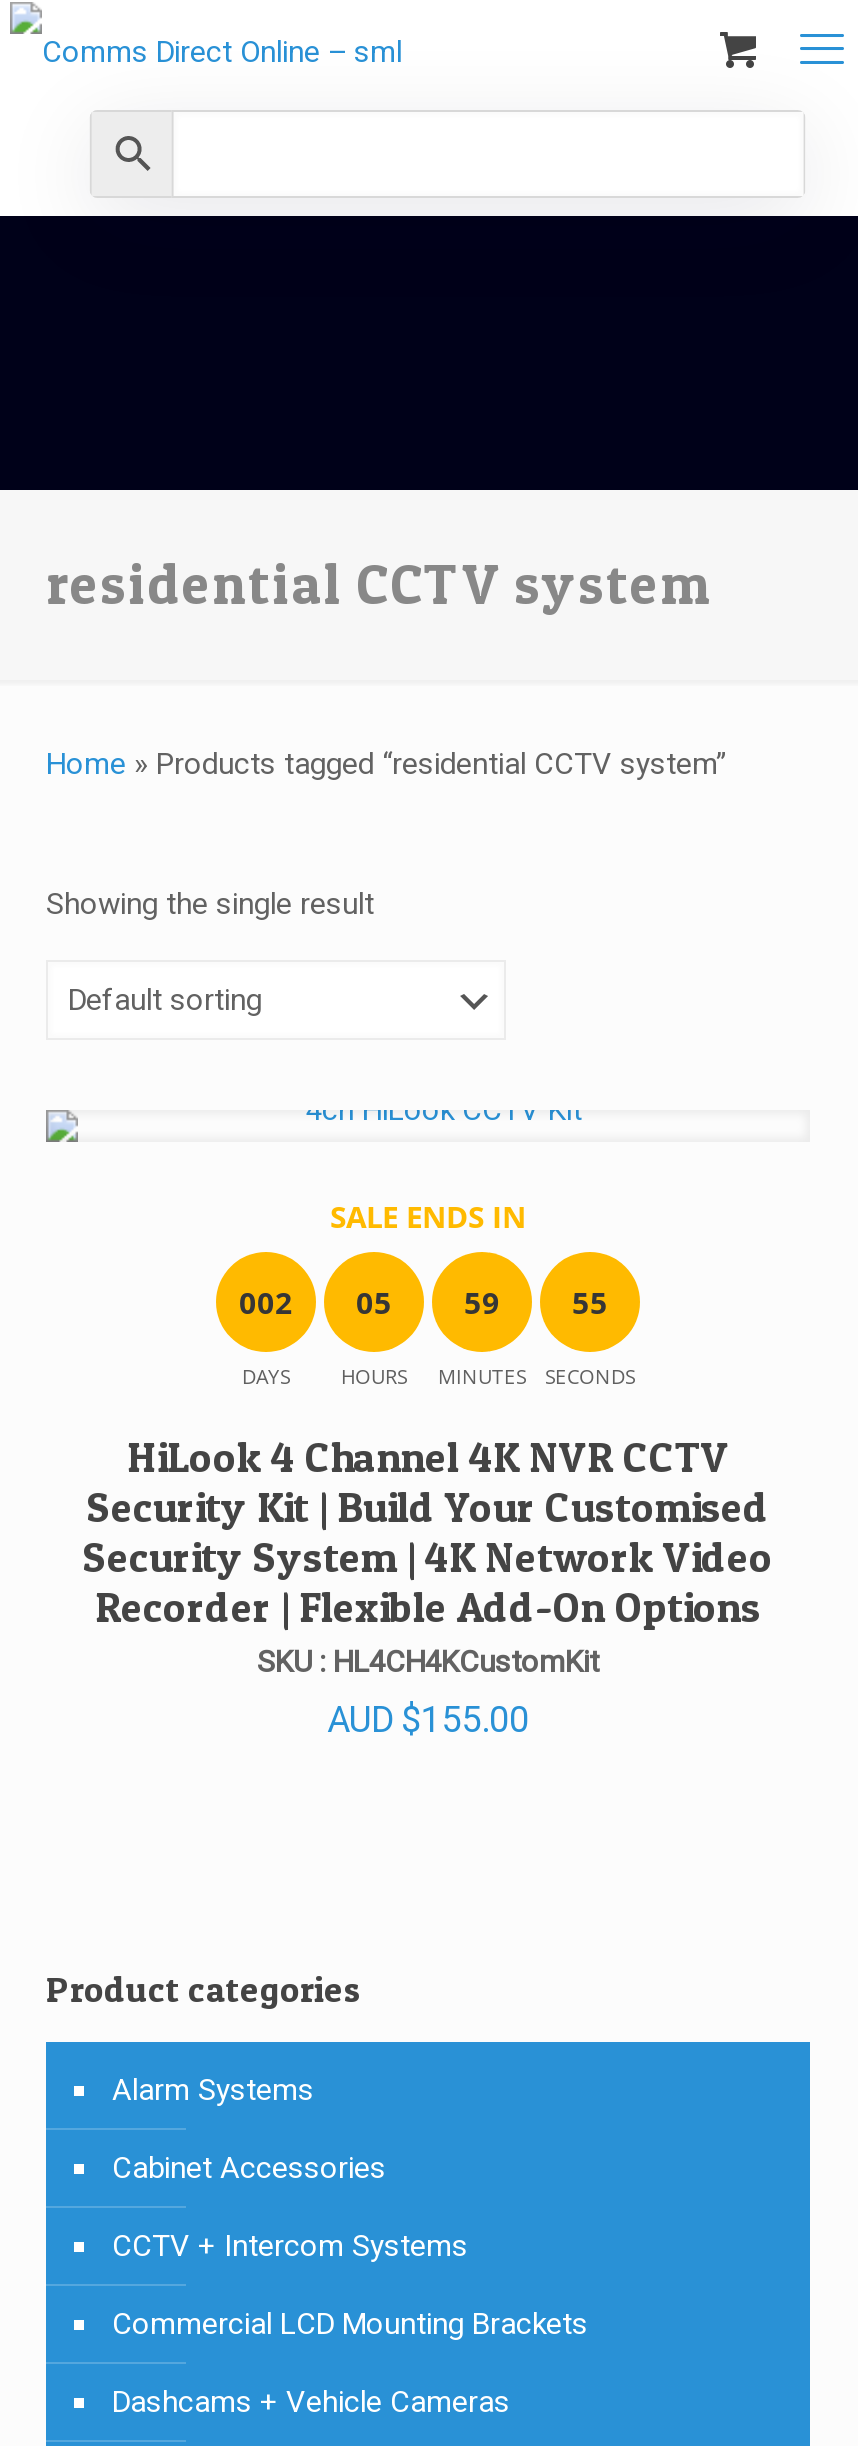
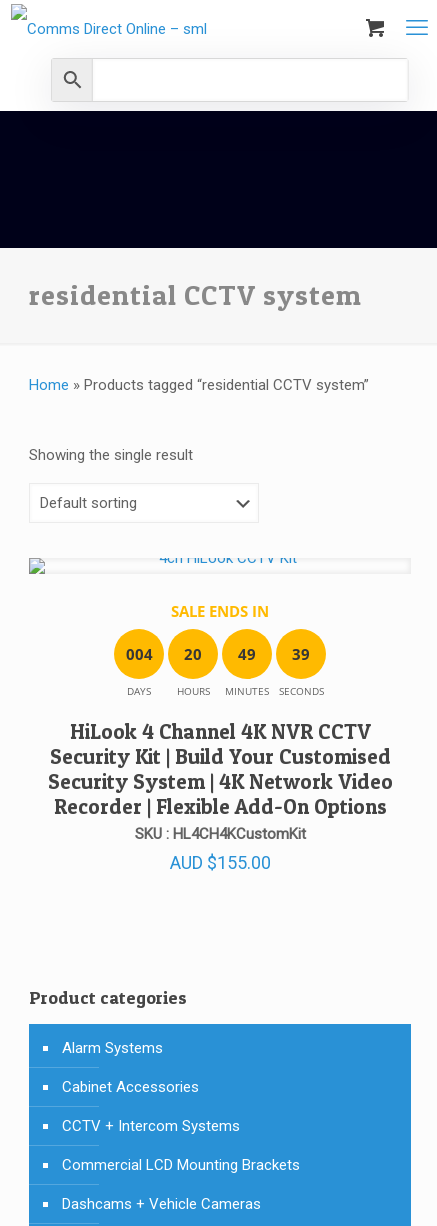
- 002
+ 004

- 05
+ 20

- 59
+ 49

- 55
+ 39
